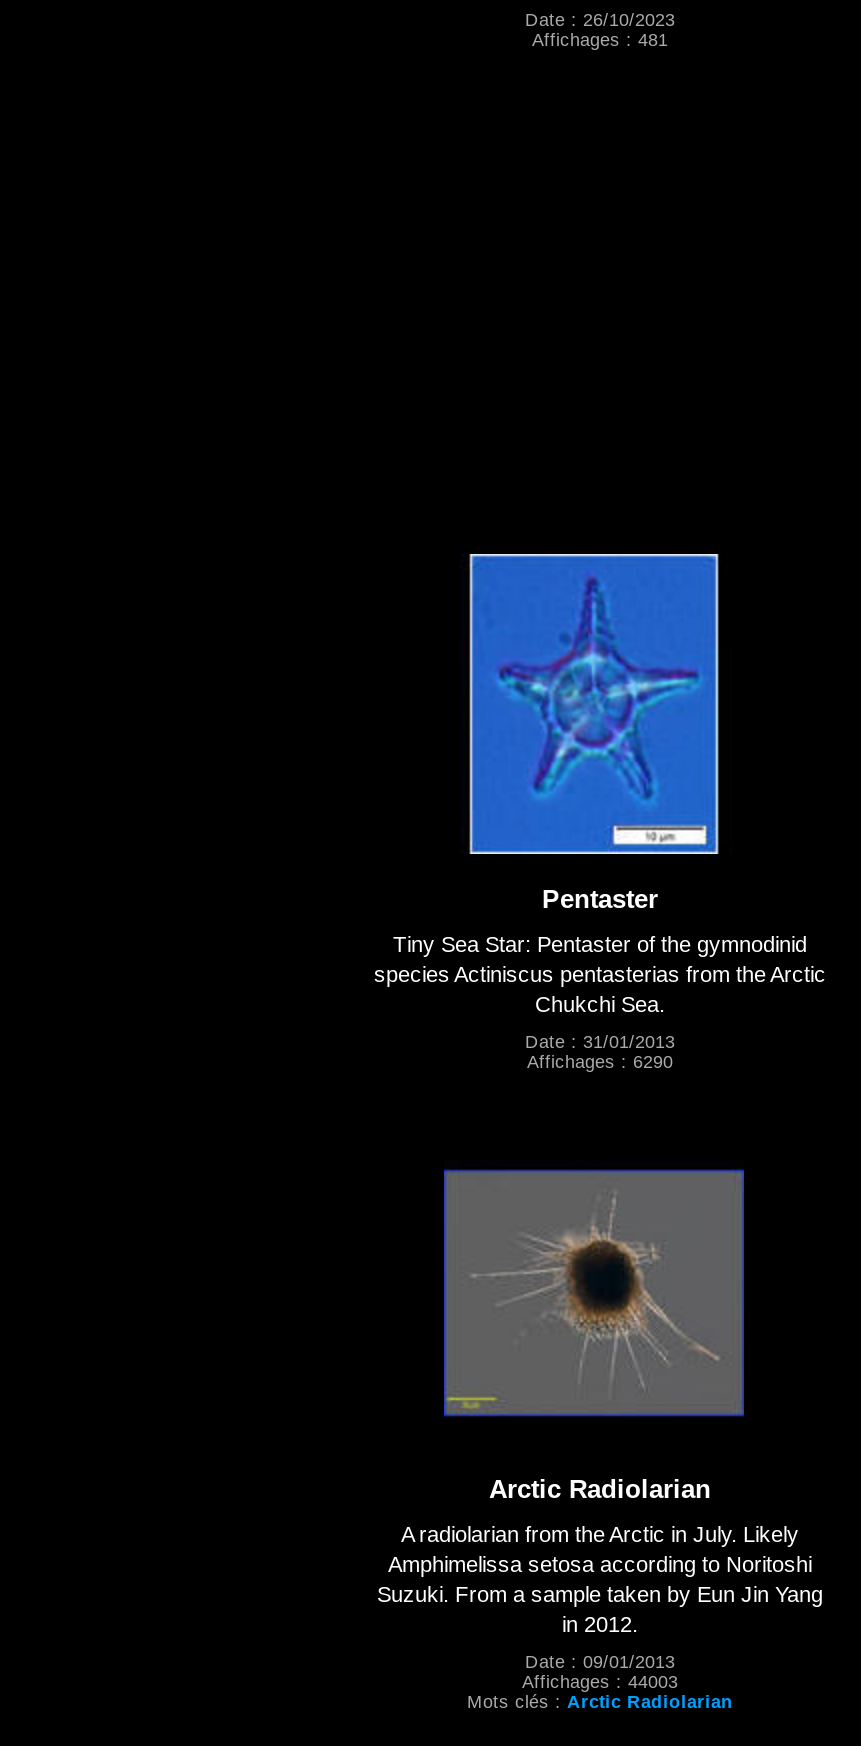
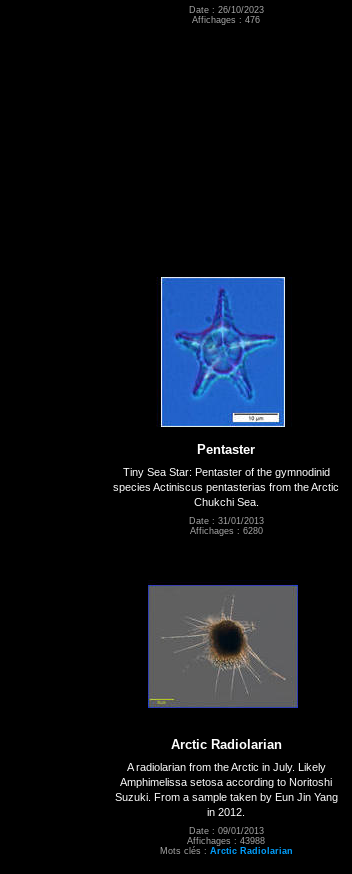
- Affichages : 481
+ Affichages : 476

- Affichages : 6290
+ Affichages : 6280

- Affichages : 44003
+ Affichages : 43988
